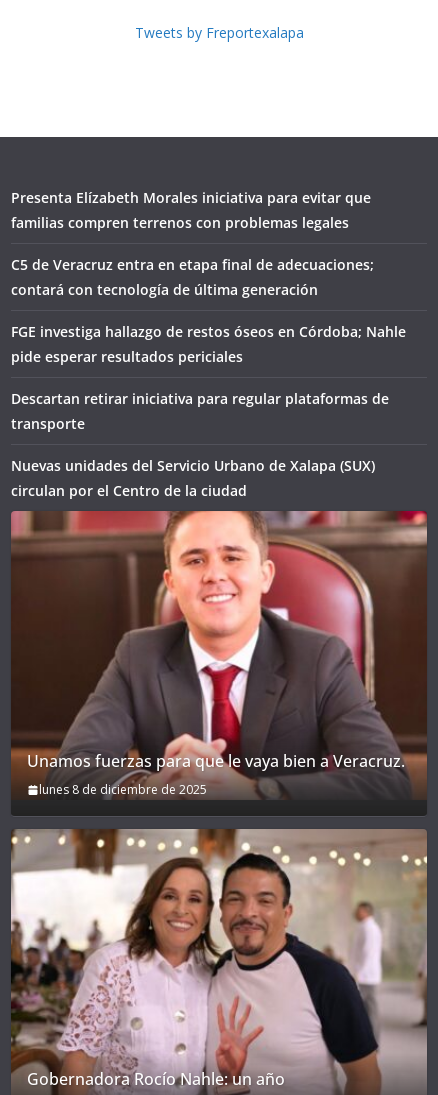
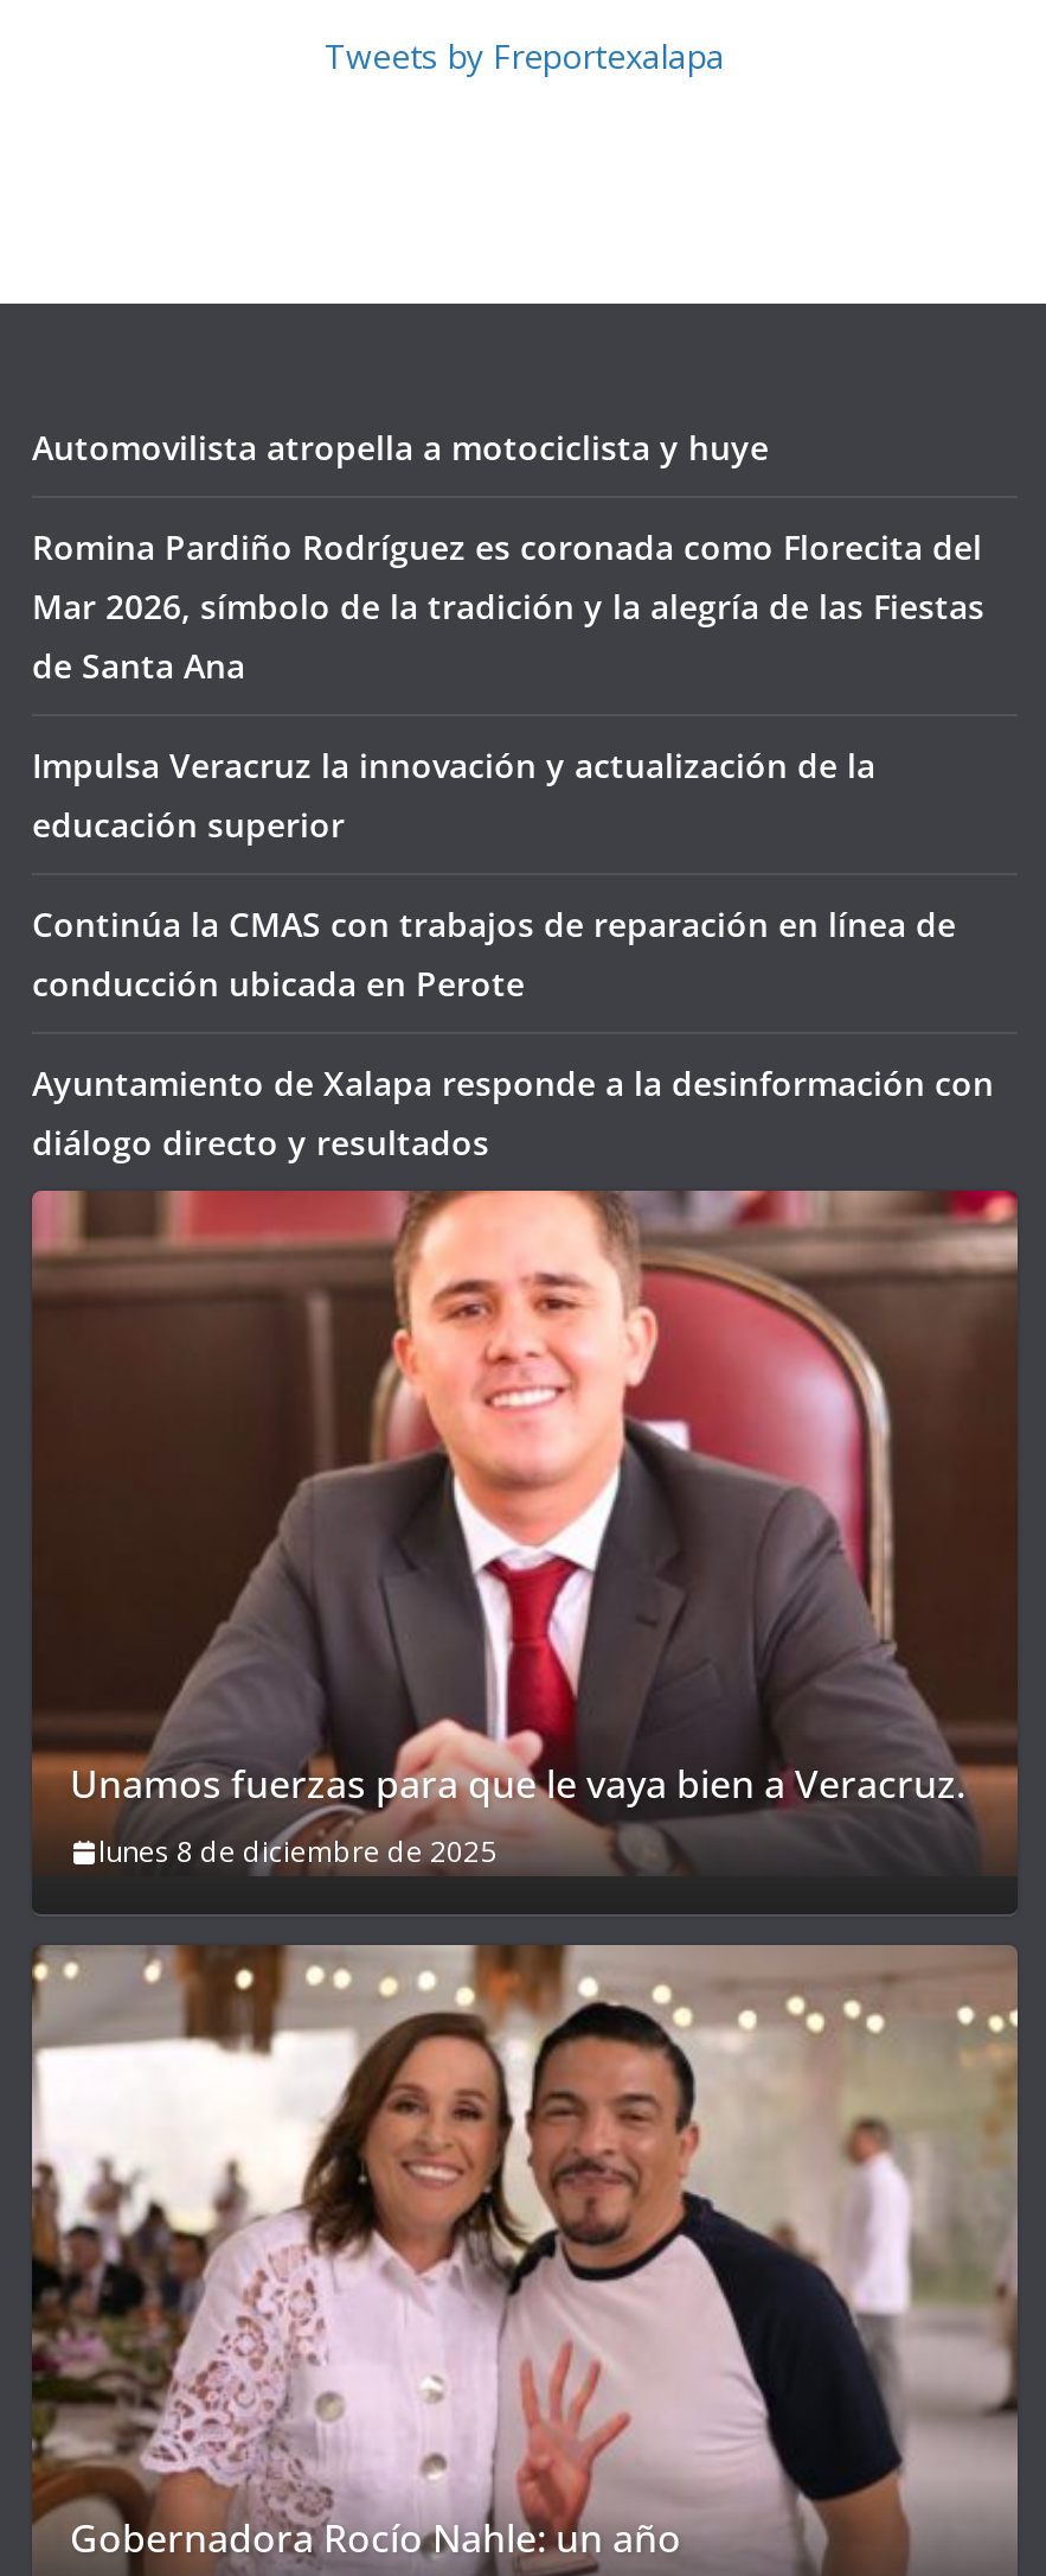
- Presenta Elízabeth Morales iniciativa para evitar que
- familias compren terrenos con problemas legales
+ Automovilista atropella a motociclista y huye

- C5 de Veracruz entra en etapa final de adecuaciones;
- contará con tecnología de última generación
+ Romina Pardiño Rodríguez es coronada como Florecita del
+ Mar 2026, símbolo de la tradición y la alegría de las Fiestas
+ de Santa Ana

- FGE investiga hallazgo de restos óseos en Córdoba; Nahle
- pide esperar resultados periciales
+ Impulsa Veracruz la innovación y actualización de la
+ educación superior

- Descartan retirar iniciativa para regular plataformas de
- transporte
+ Continúa la CMAS con trabajos de reparación en línea de
+ conducción ubicada en Perote

- Nuevas unidades del Servicio Urbano de Xalapa (SUX)
- circulan por el Centro de la ciudad
+ Ayuntamiento de Xalapa responde a la desinformación con
+ diálogo directo y resultados
